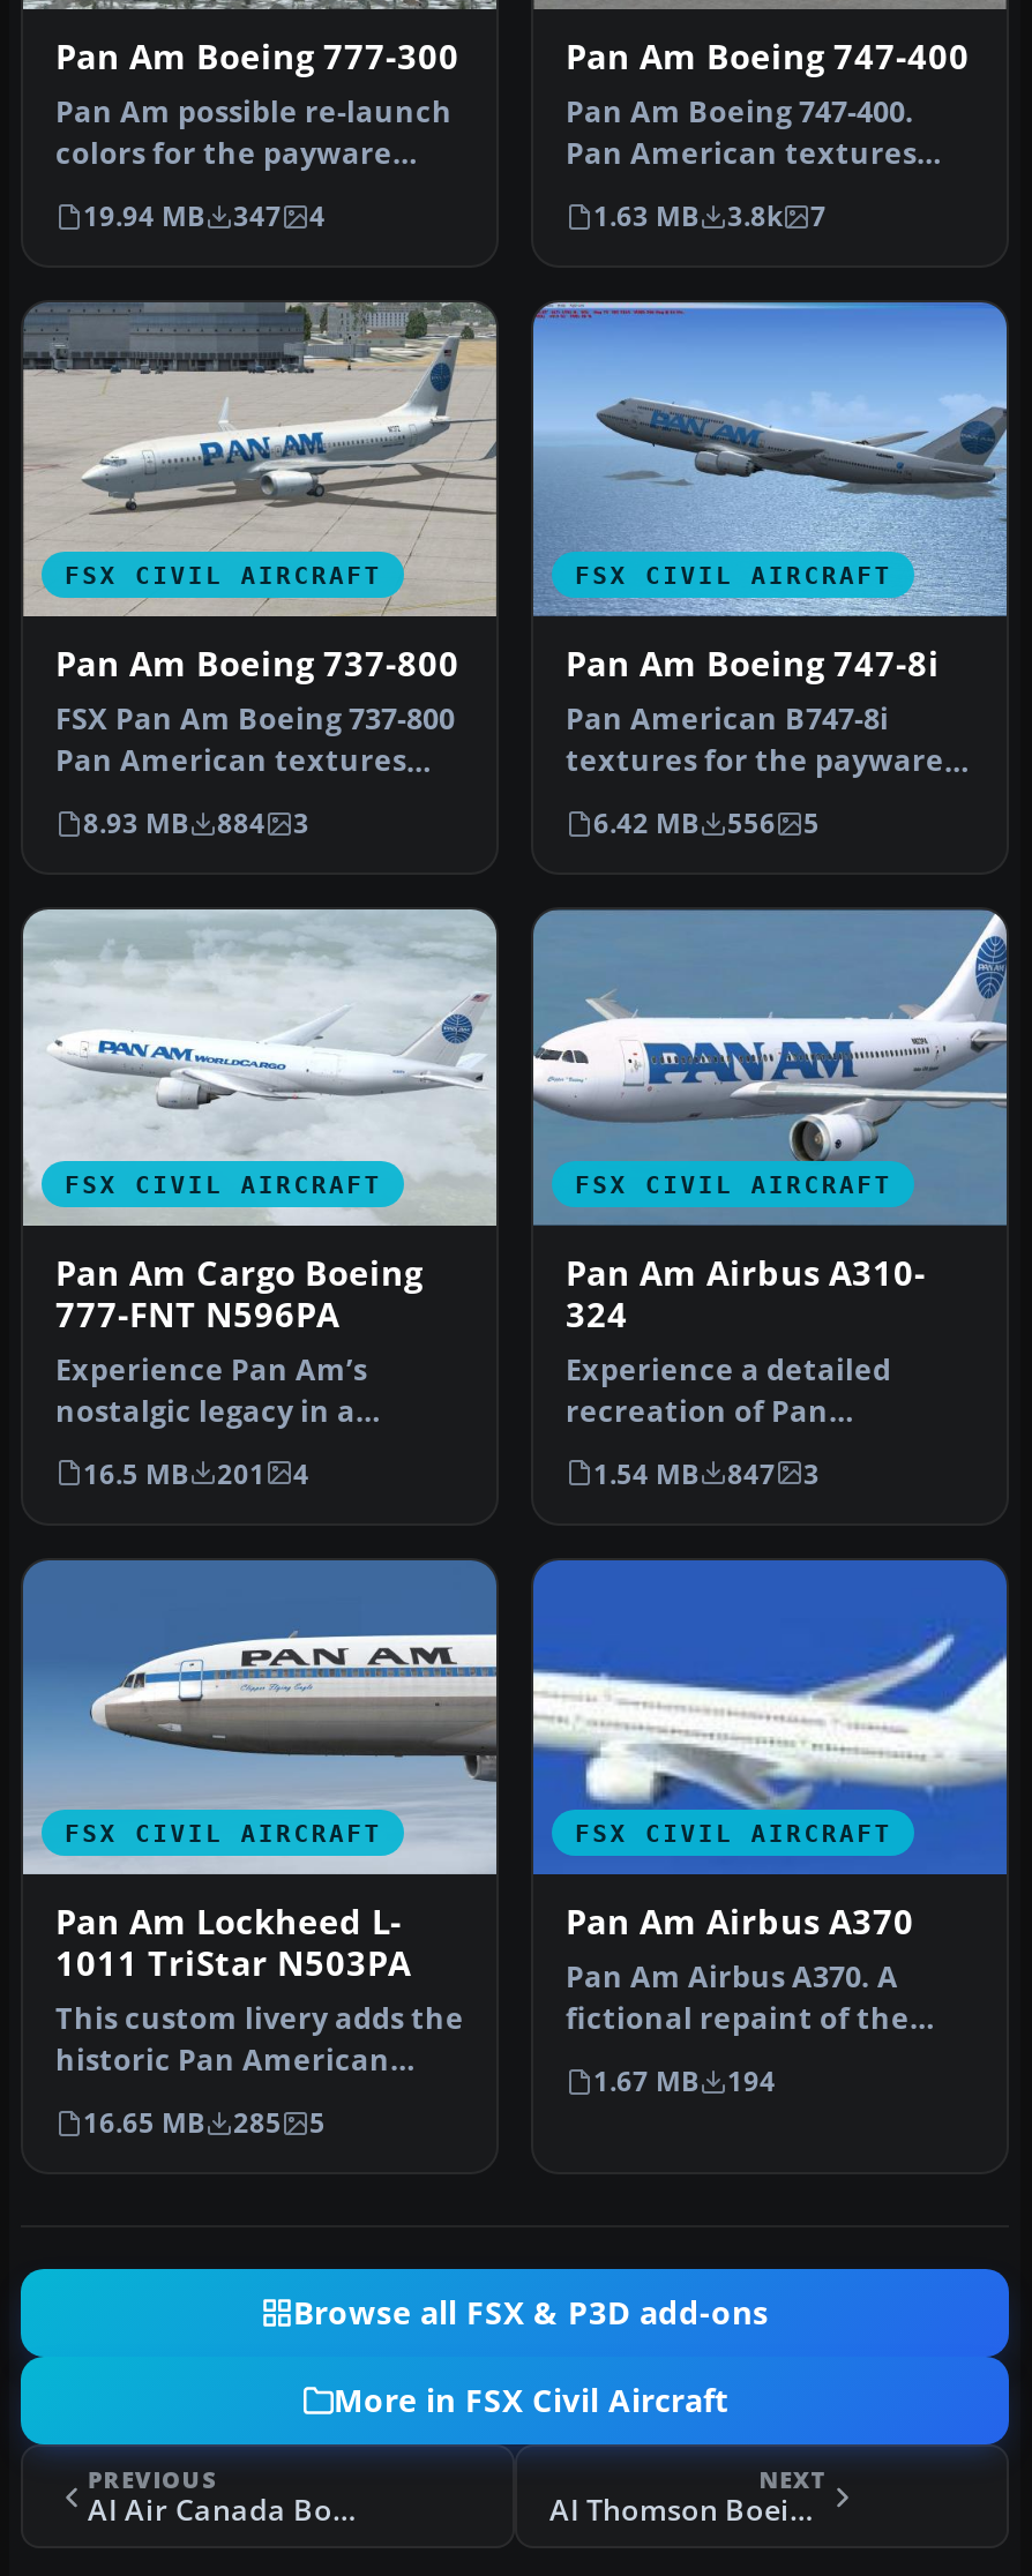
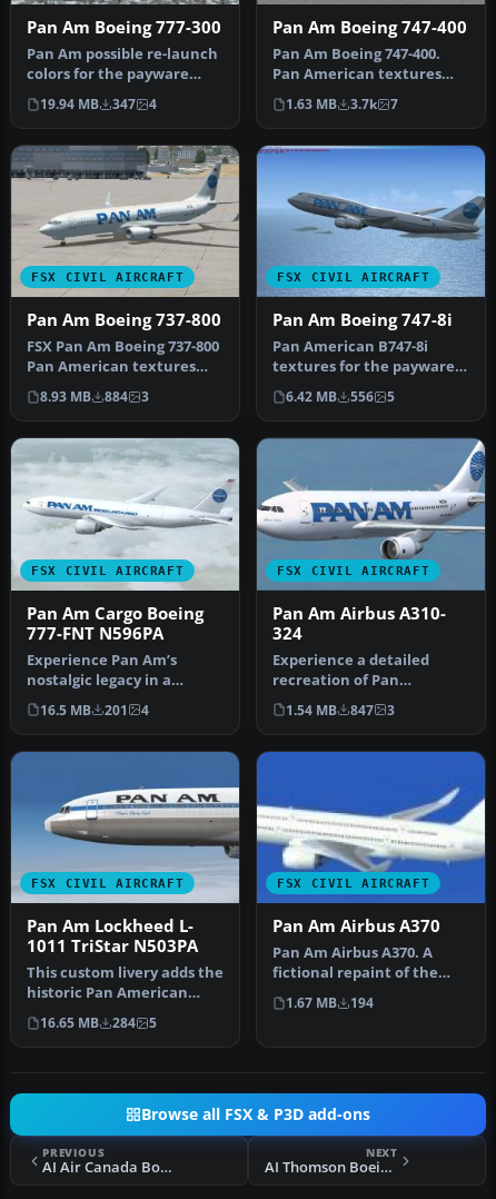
- 1.63 MB 3.8k 7
+ 1.63 MB 3.7k 7

- 16.65 MB 285 5
+ 16.65 MB 284 5

- More in FSX Civil Aircraft
